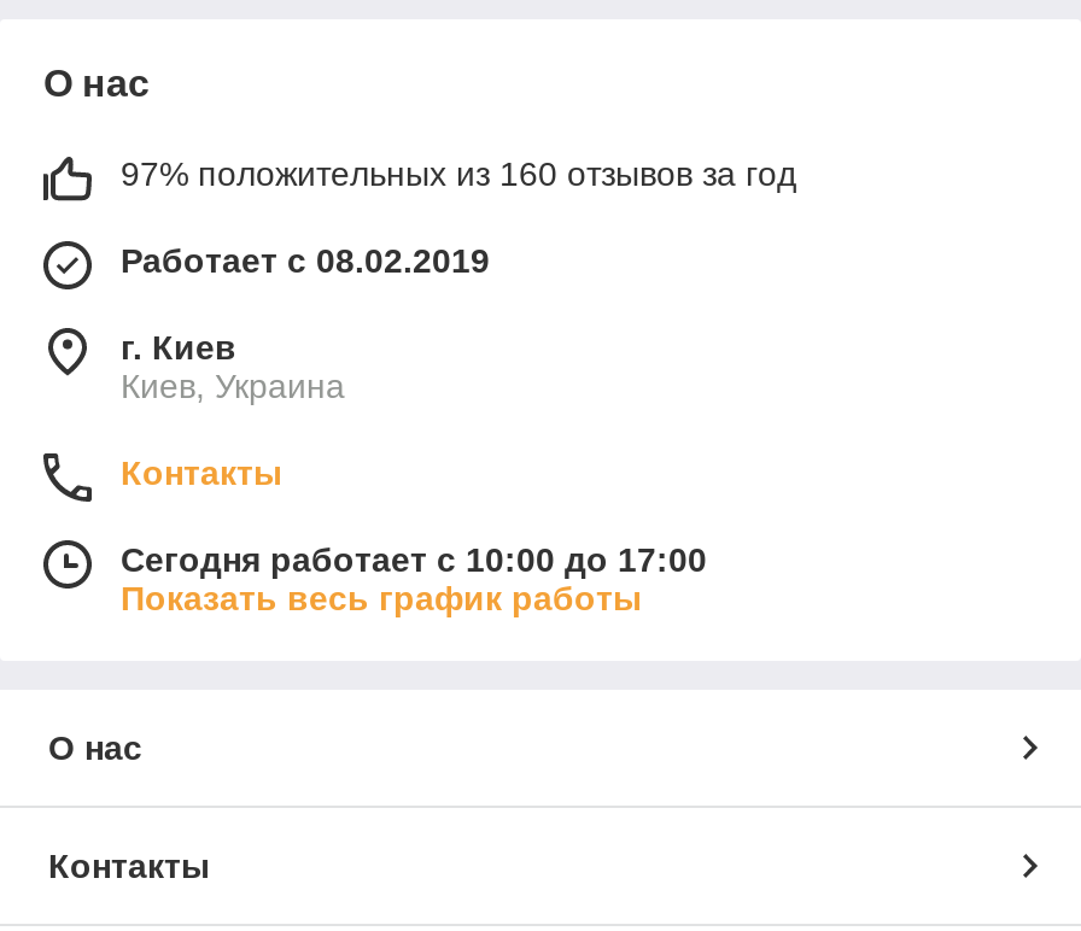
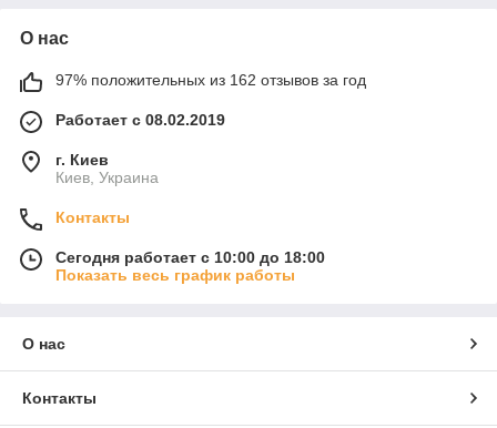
- 97% положительных из 160 отзывов за год
+ 97% положительных из 162 отзывов за год

- Сегодня работает с 10:00 до 17:00
+ Сегодня работает с 10:00 до 18:00
